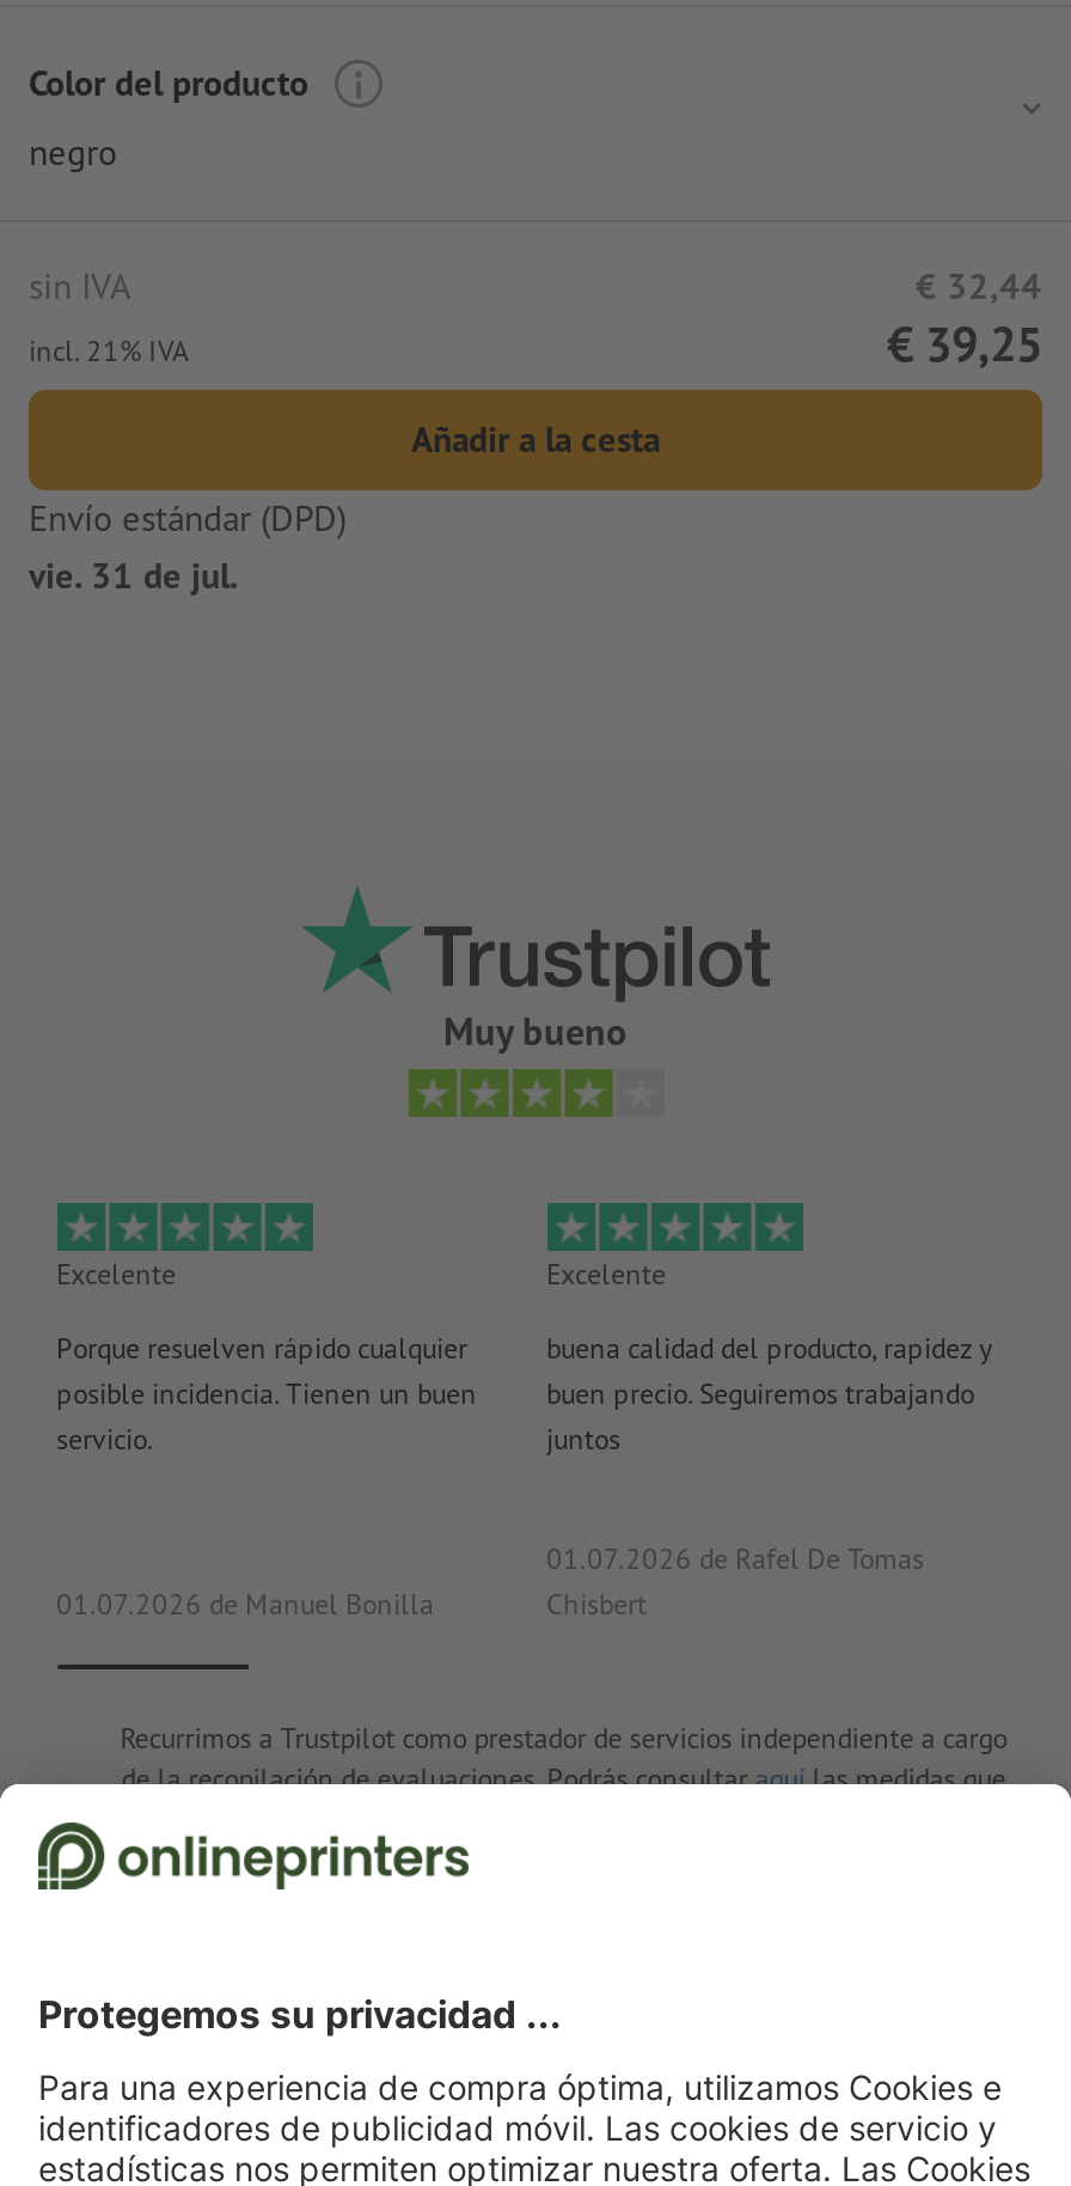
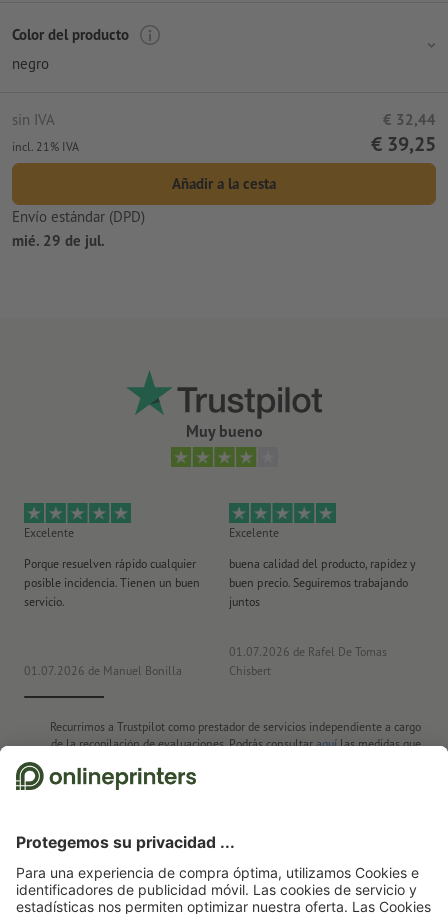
- vie. 31 de jul.
+ mié. 29 de jul.
